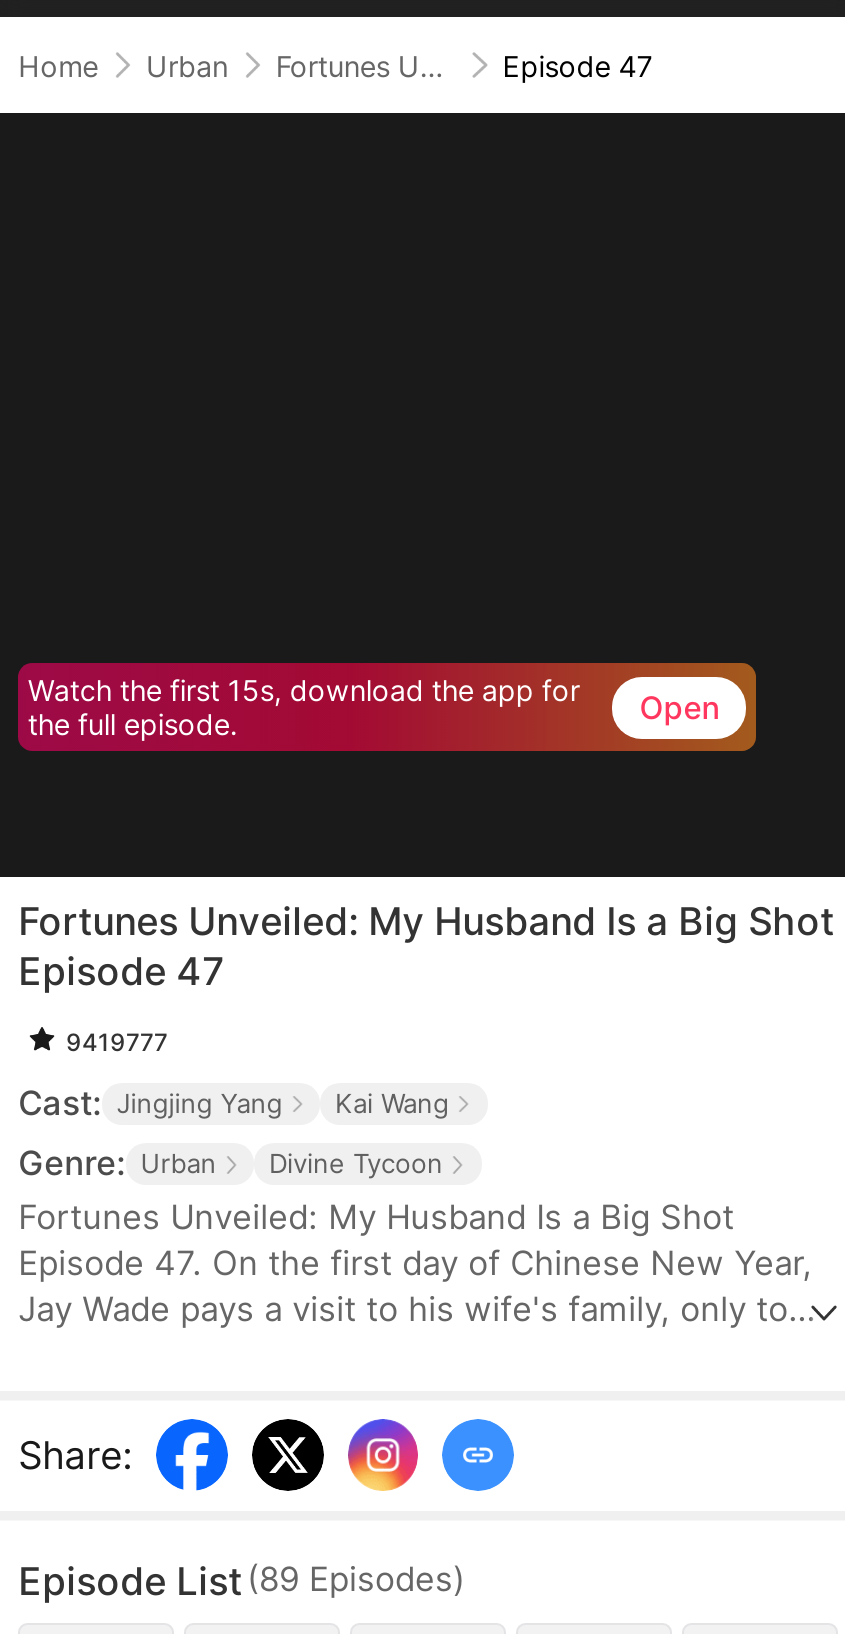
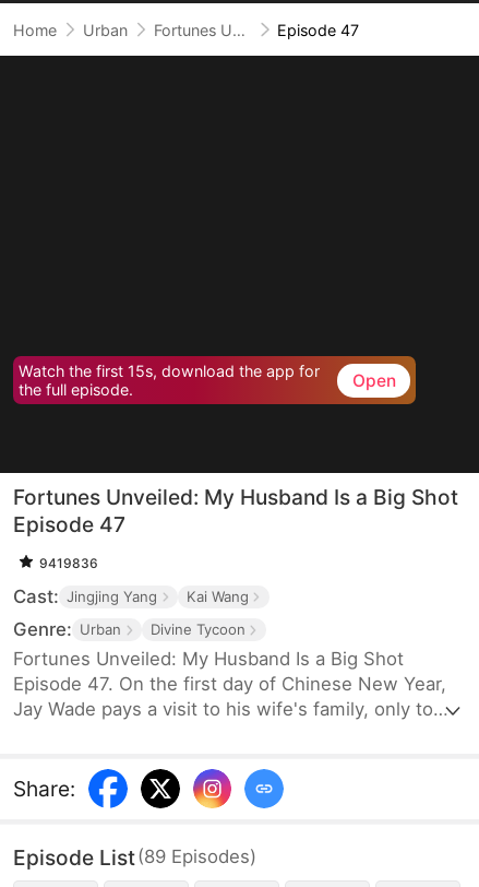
- 9419777
+ 9419836
